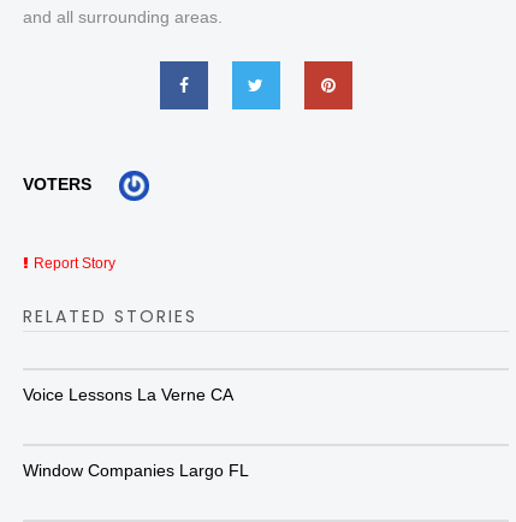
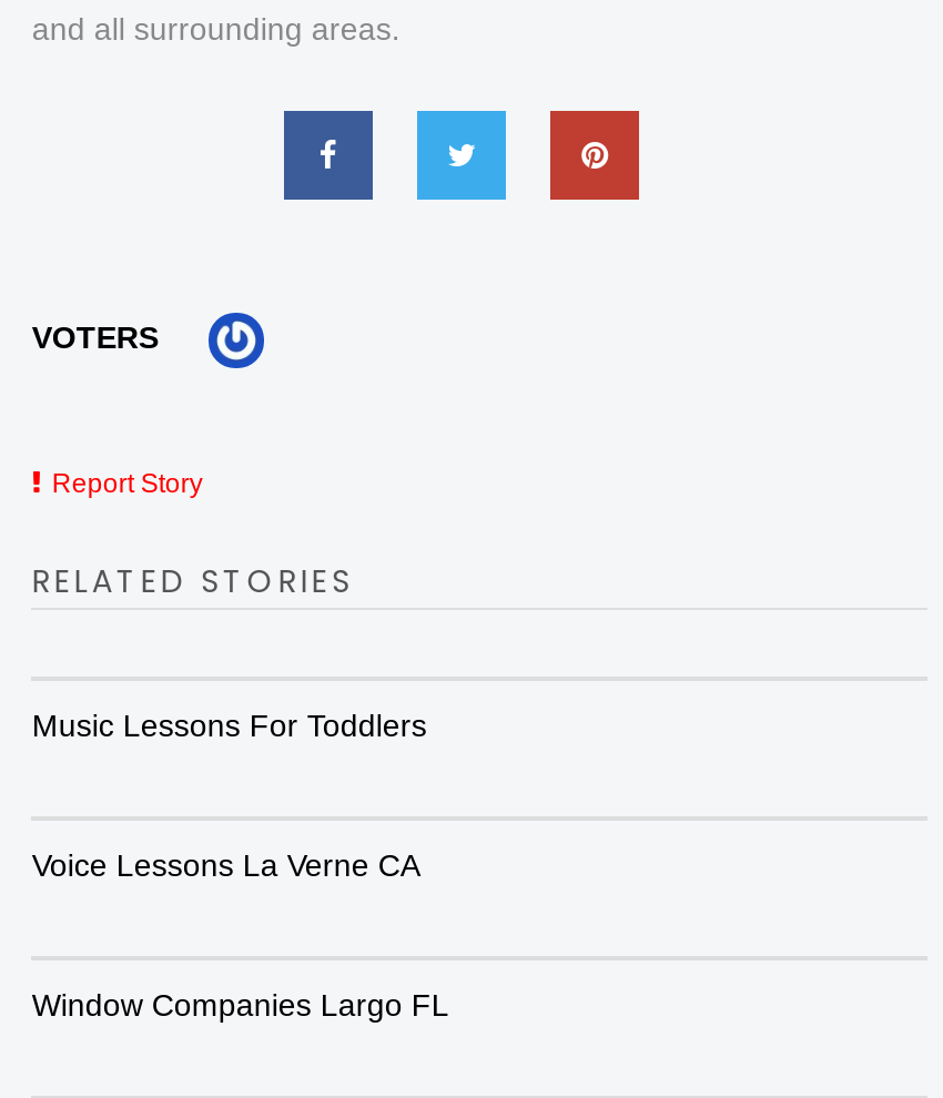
+ Music Lessons For Toddlers
